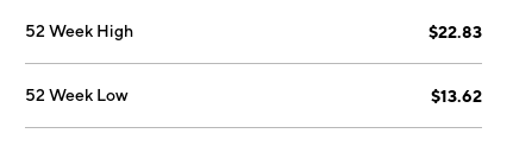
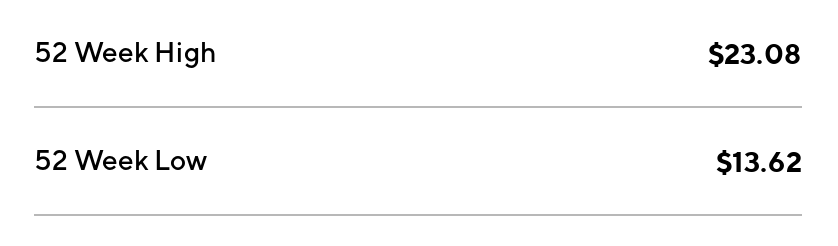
- $22.83
+ $23.08
